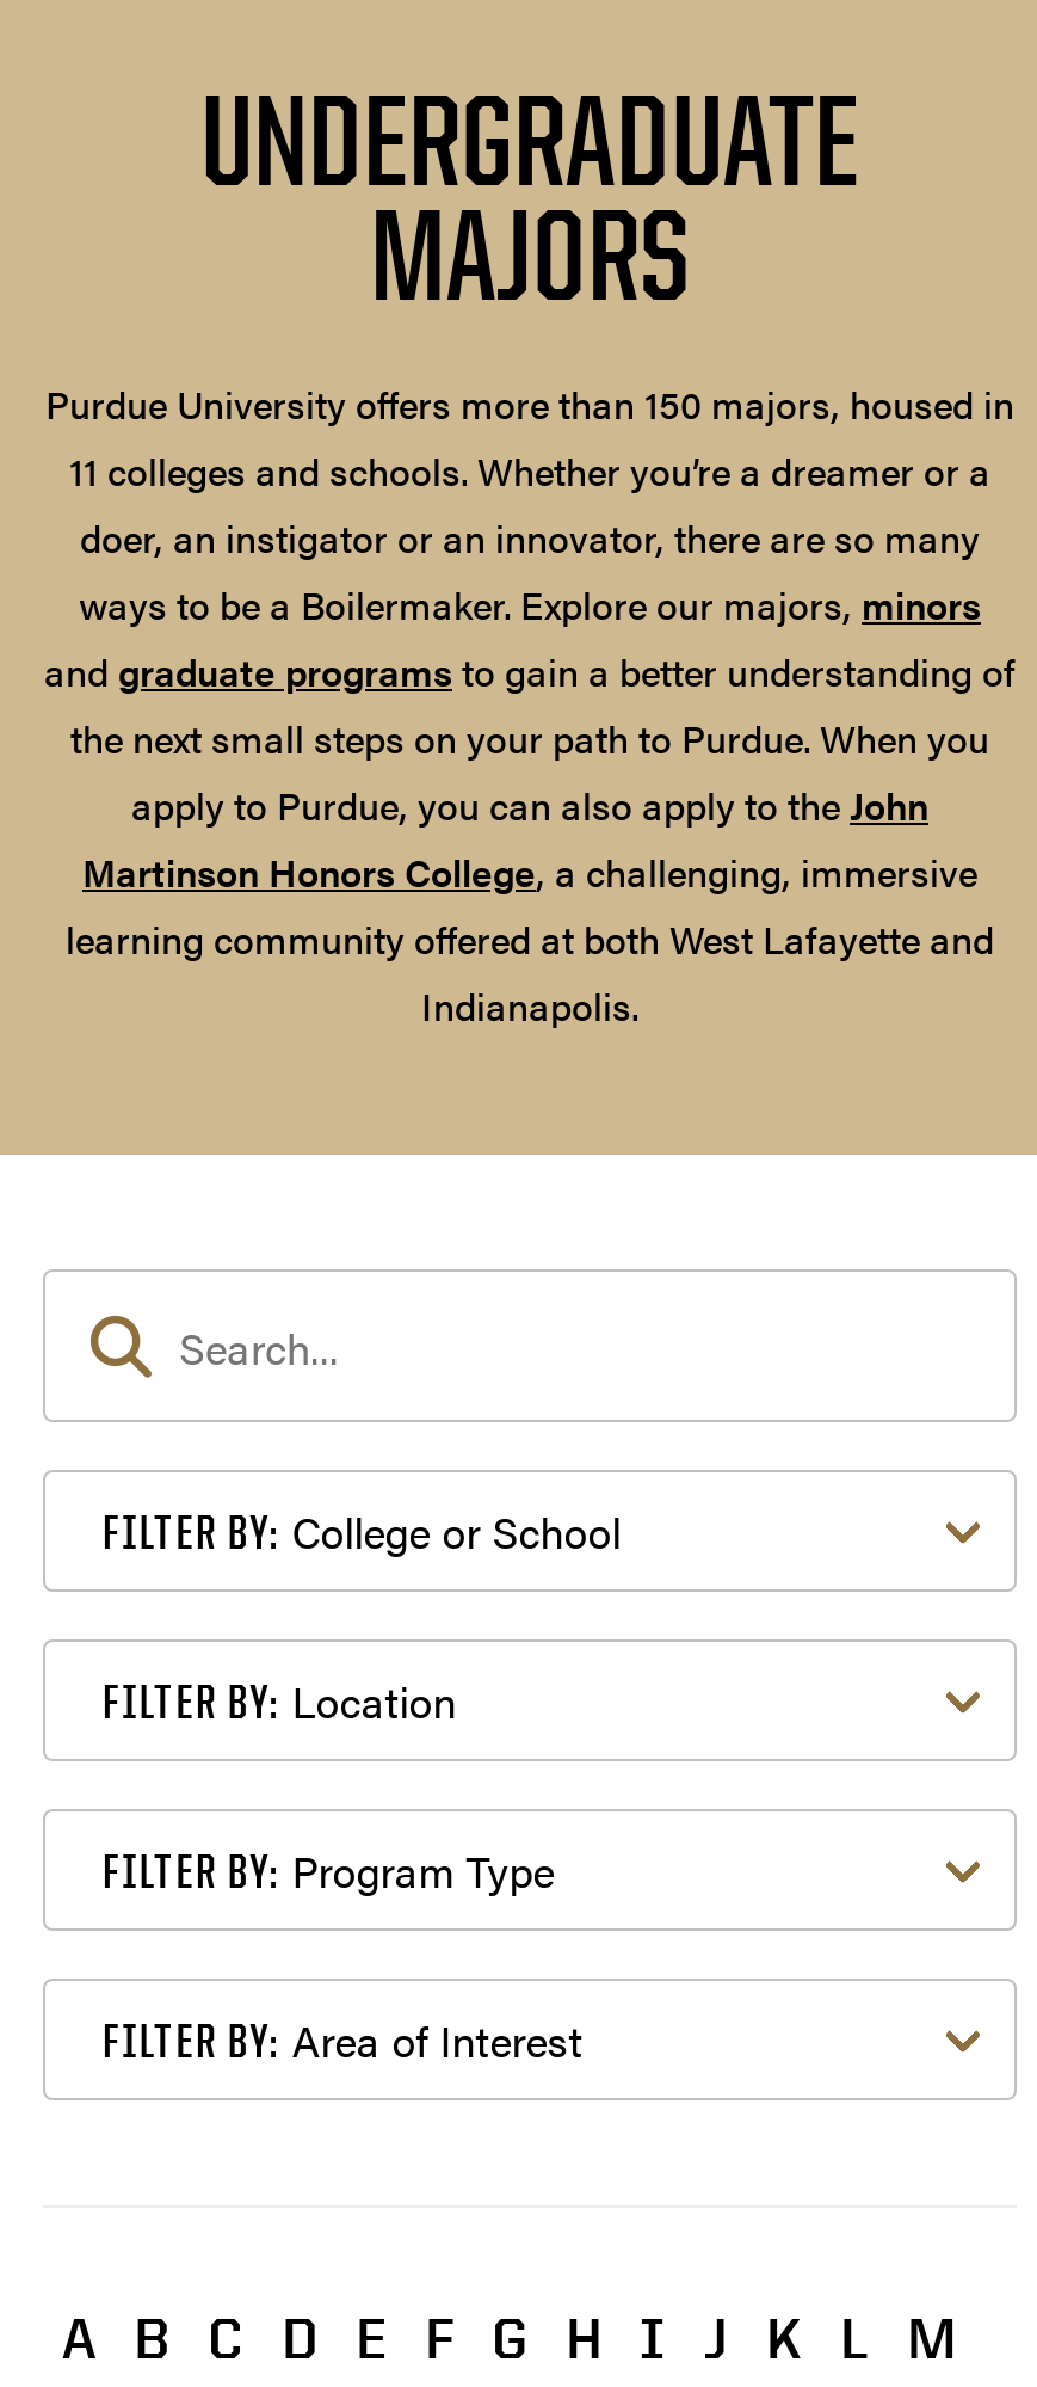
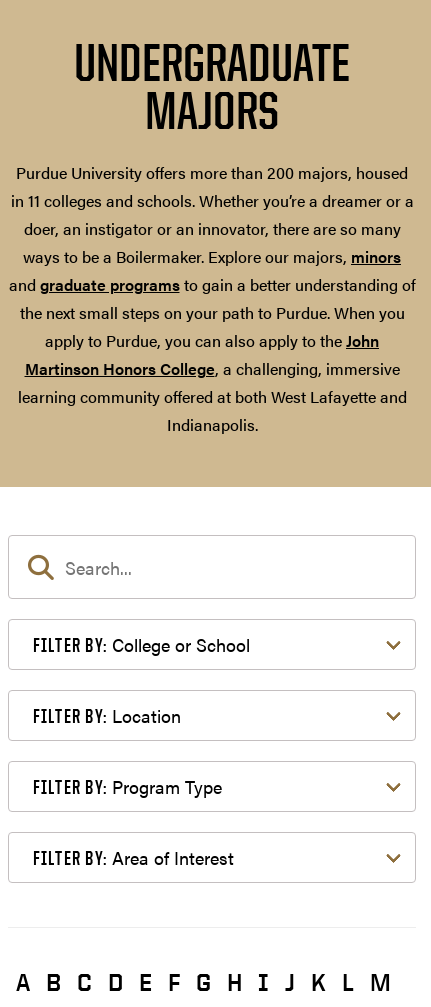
- Purdue University offers more than 150 majors, housed in
- 11 colleges and schools. Whether you’re a dreamer or a
+ Purdue University offers more than 200 majors, housed
+ in 11 colleges and schools. Whether you’re a dreamer or a
